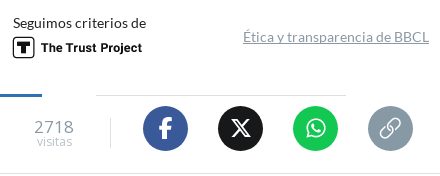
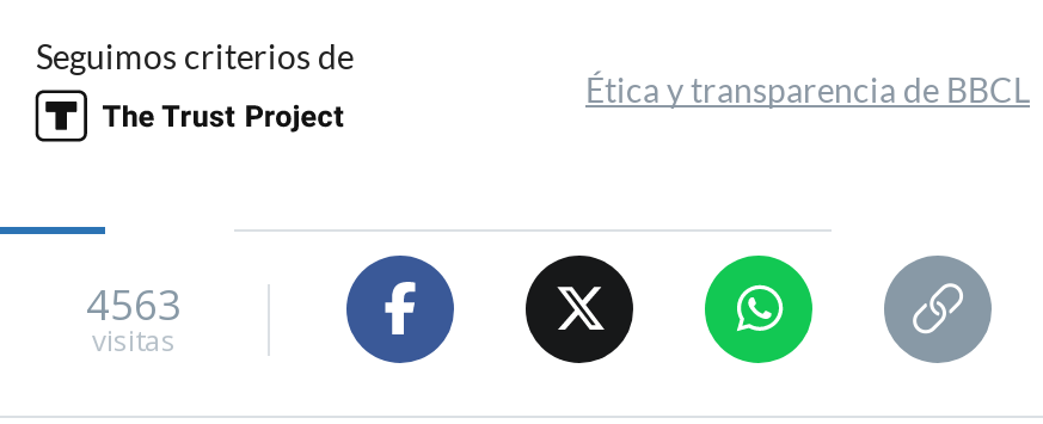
- 2718
+ 4563
